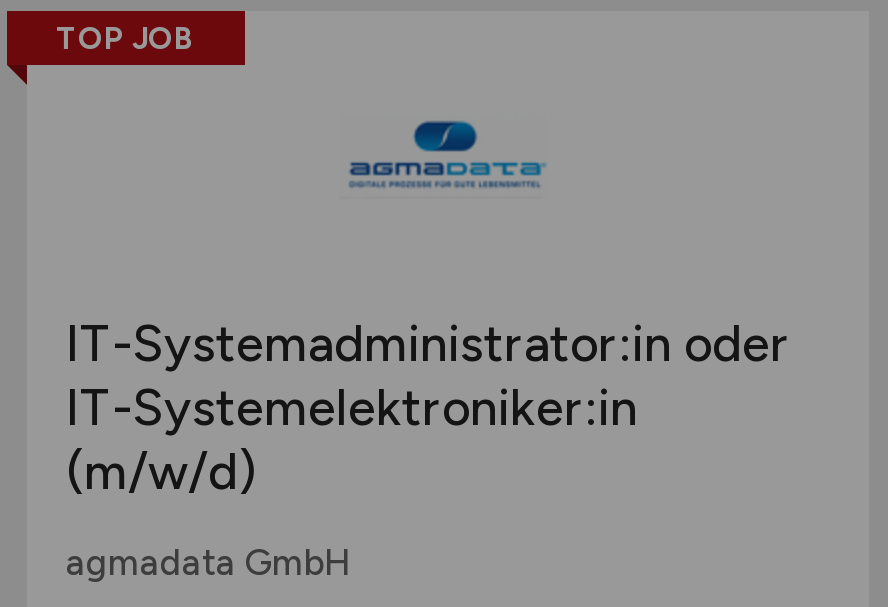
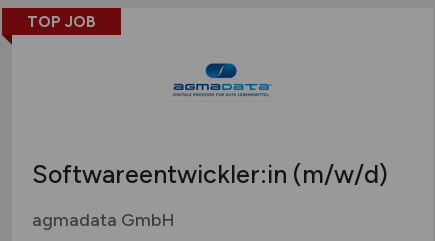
- IT-Systemadministrator:in oder
- IT-Systemelektroniker:in
- (m/w/d)
+ Softwareentwickler:in (m/w/d)
